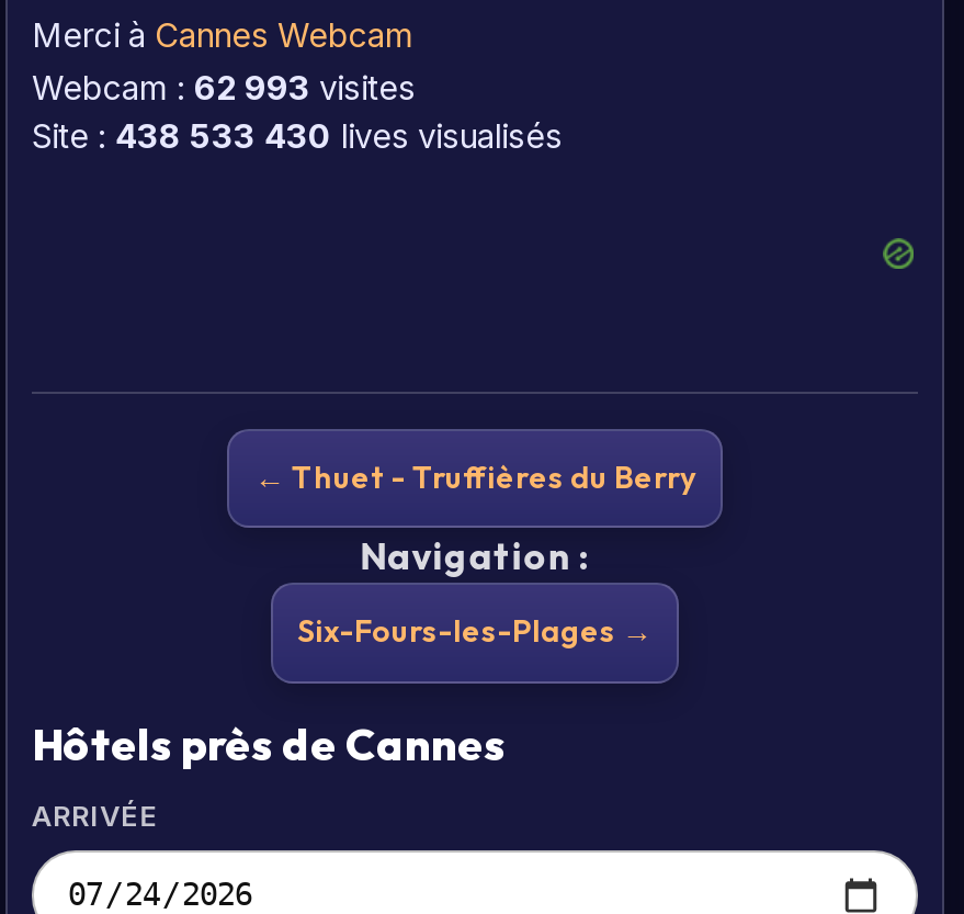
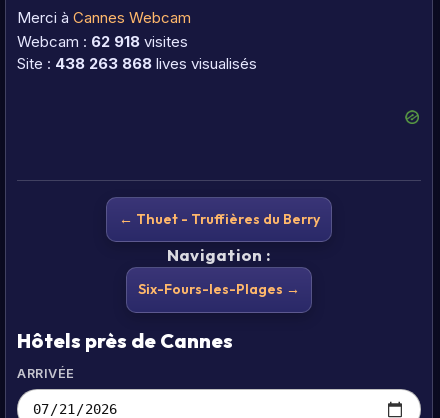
- Webcam : 62 993 visites
+ Webcam : 62 918 visites

- Site : 438 533 430 lives visualisés
+ Site : 438 263 868 lives visualisés
